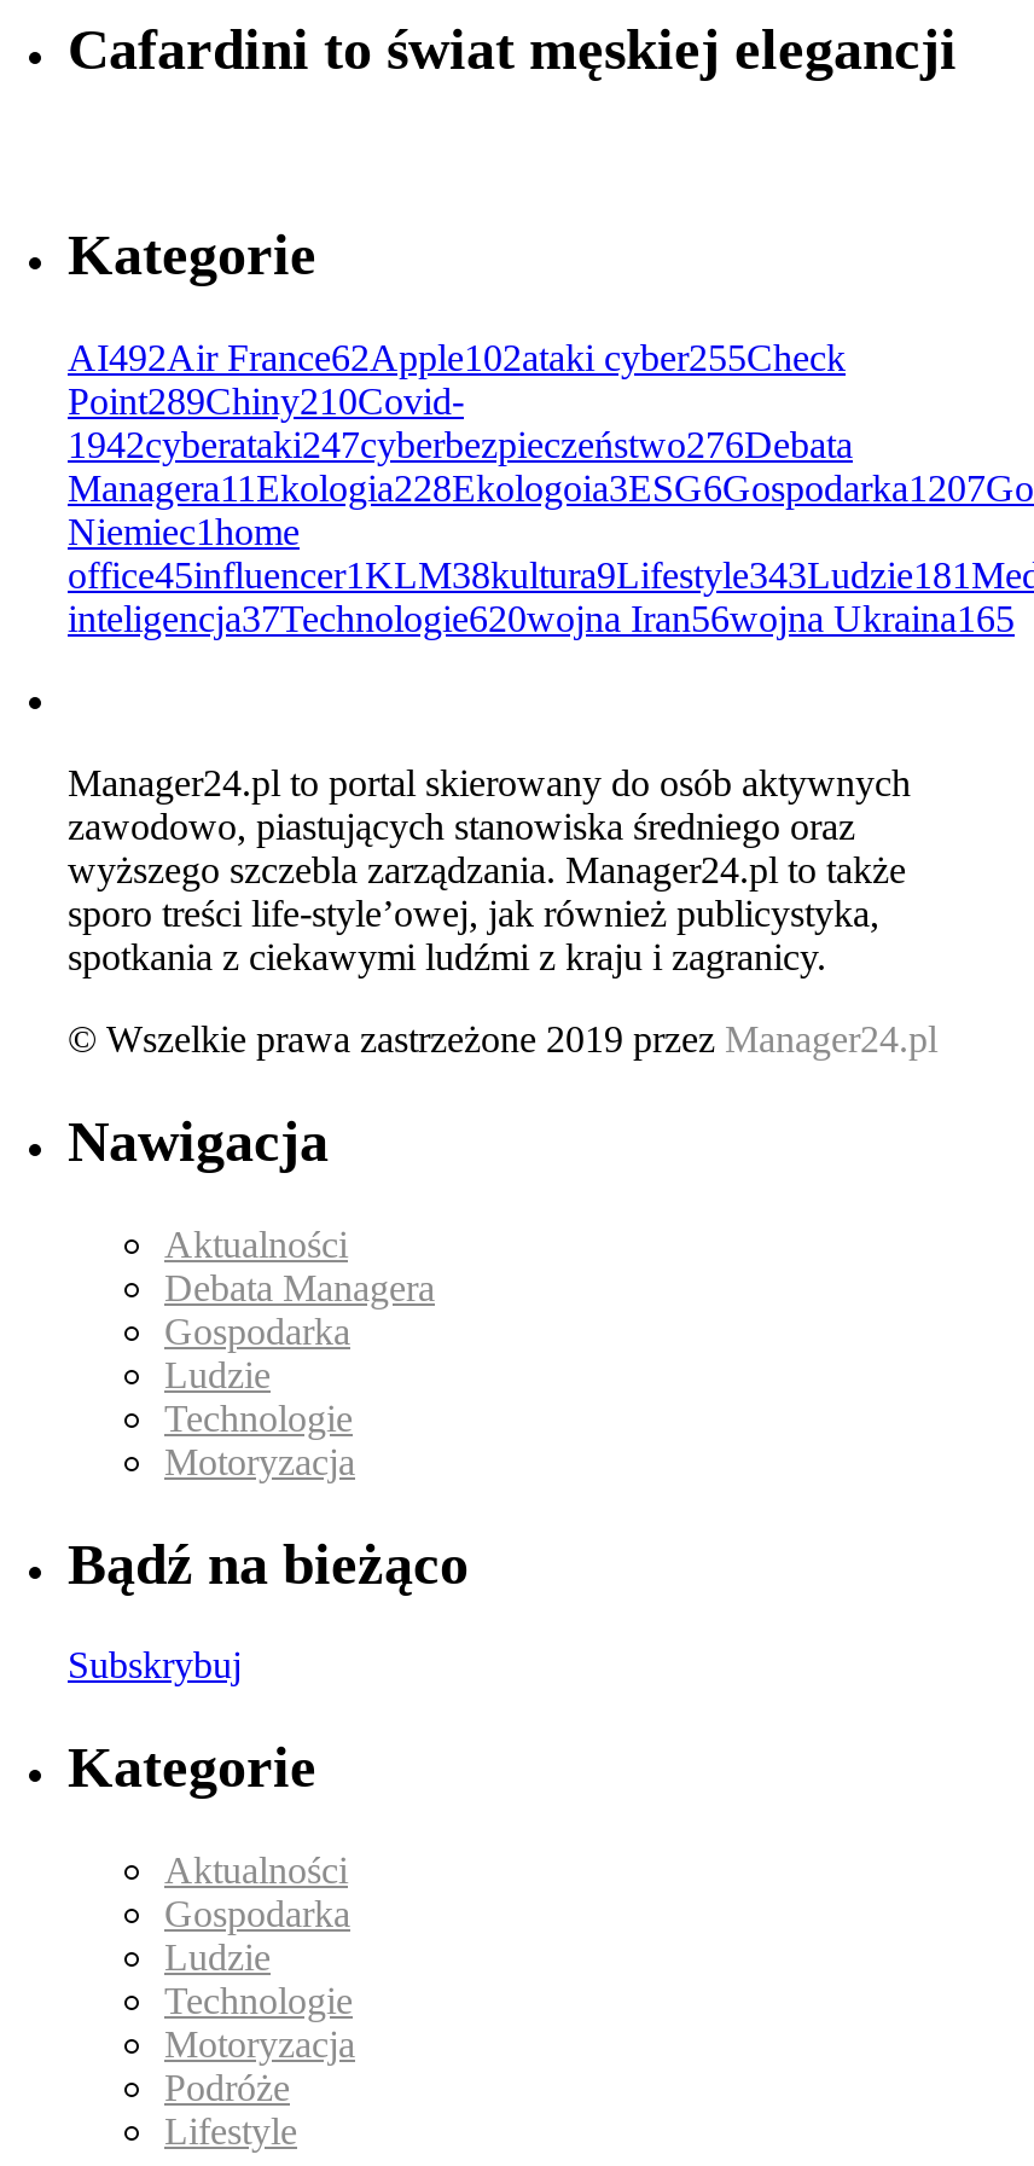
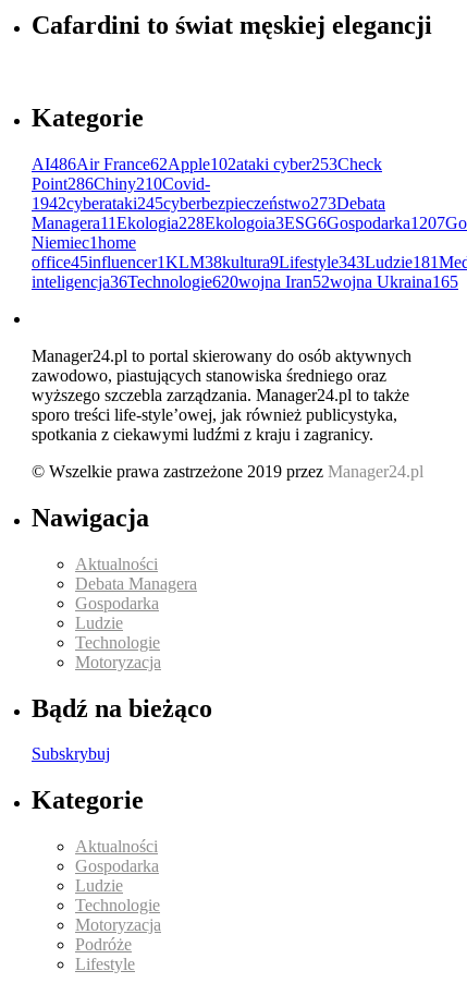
- AI492Air France62Apple102ataki cyber255Check
+ AI486Air France62Apple102ataki cyber253Check

- Point289Chiny210Covid-
+ Point286Chiny210Covid-

- 1942cyberataki247cyberbezpieczeństwo276Debata
+ 1942cyberataki245cyberbezpieczeństwo273Debata

- inteligencja37Technologie620wojna Iran56wojna Ukraina165
+ inteligencja36Technologie620wojna Iran52wojna Ukraina165
